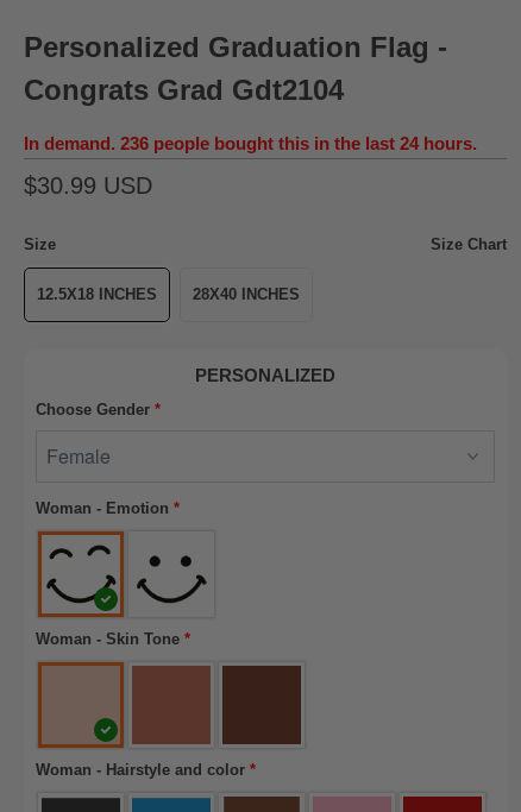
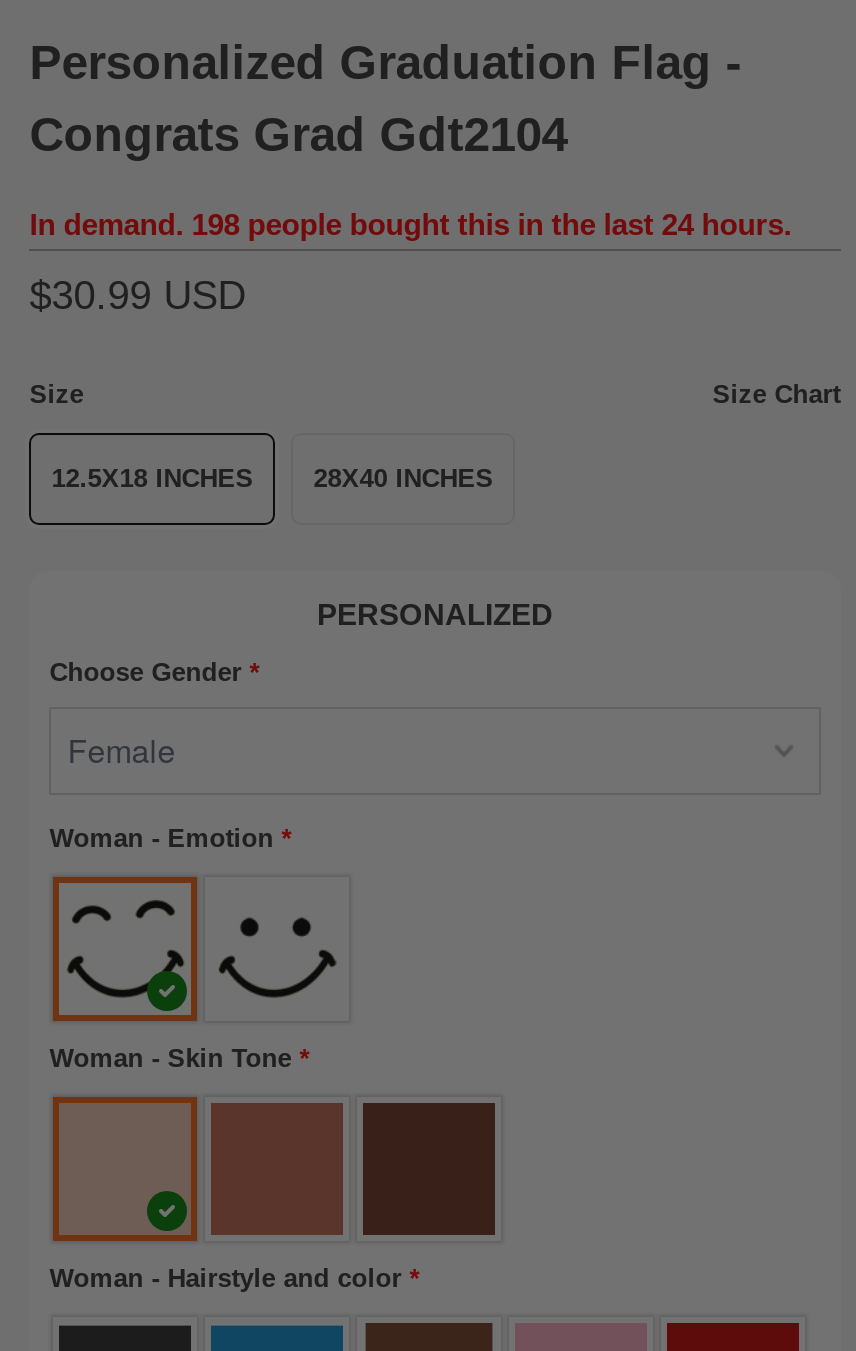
- In demand. 236 people bought this in the last 24 hours.
+ In demand. 198 people bought this in the last 24 hours.
